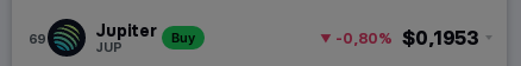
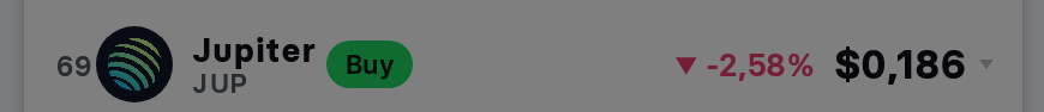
- -0,80%
+ -2,58%

- $0,1953
+ $0,186
